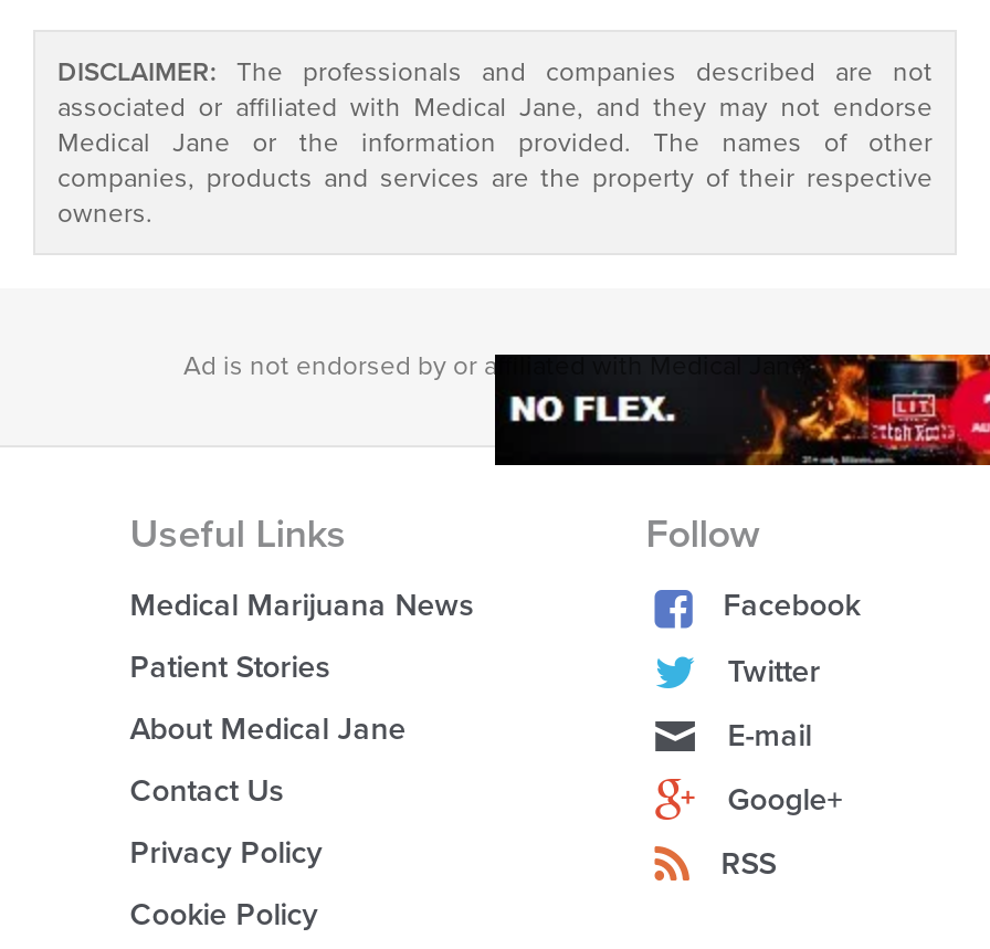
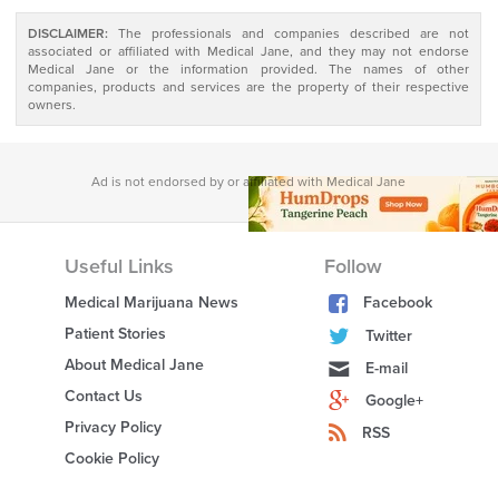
- [image]
+ [image]
